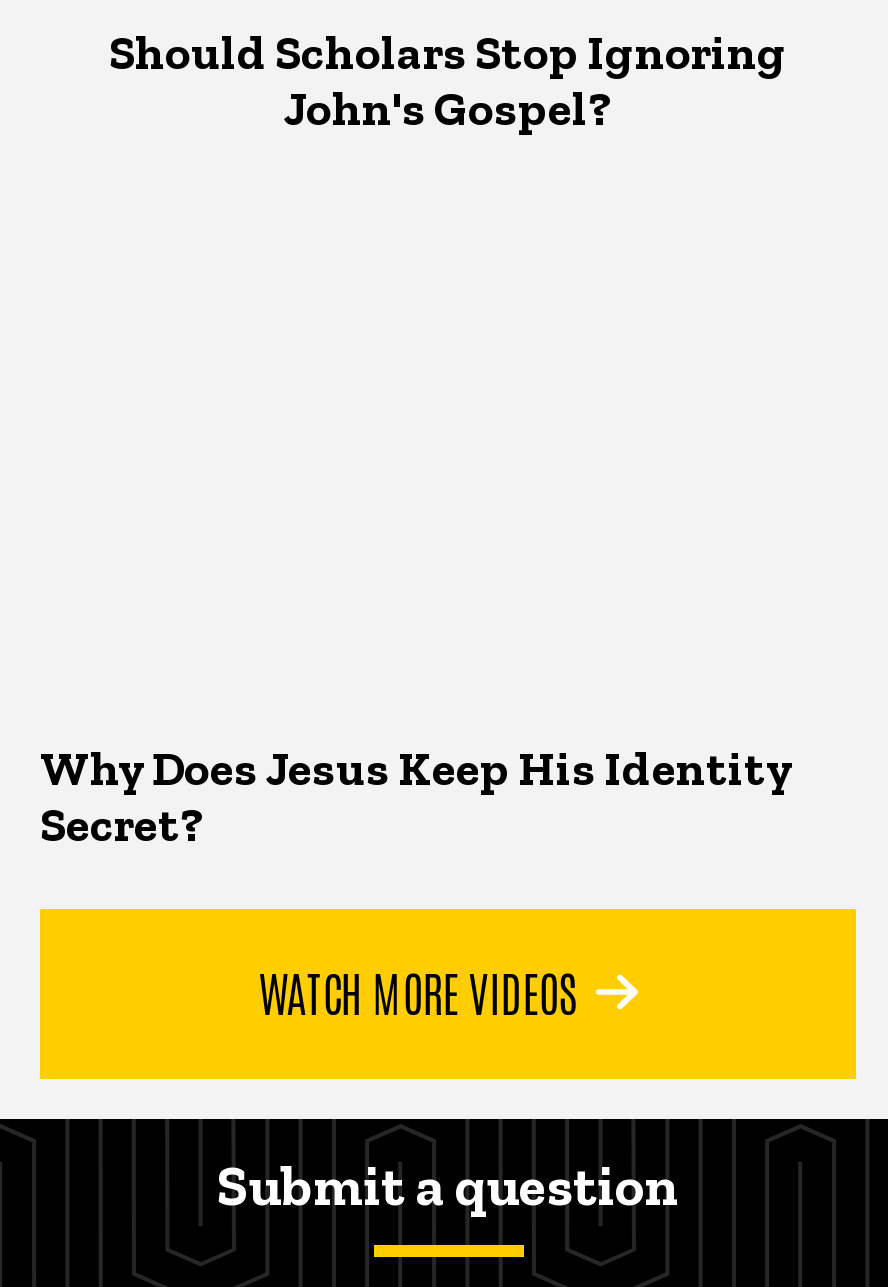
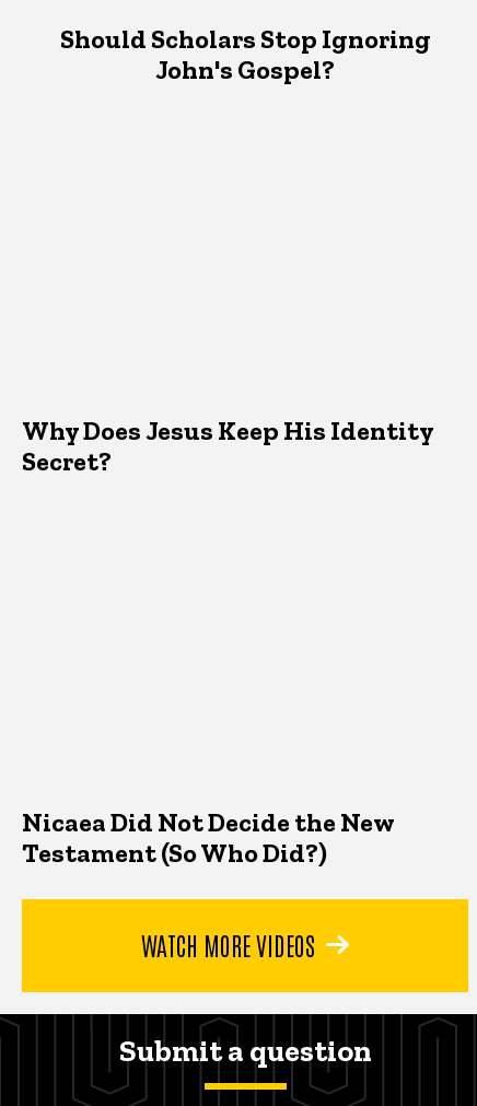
+ Nicaea Did Not Decide the New
+ Testament (So Who Did?)
